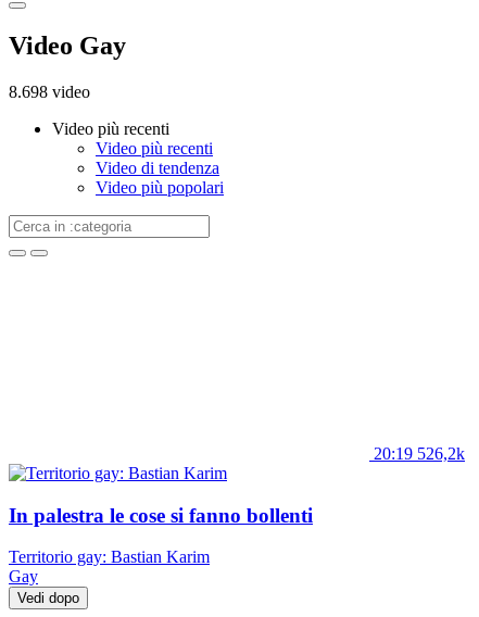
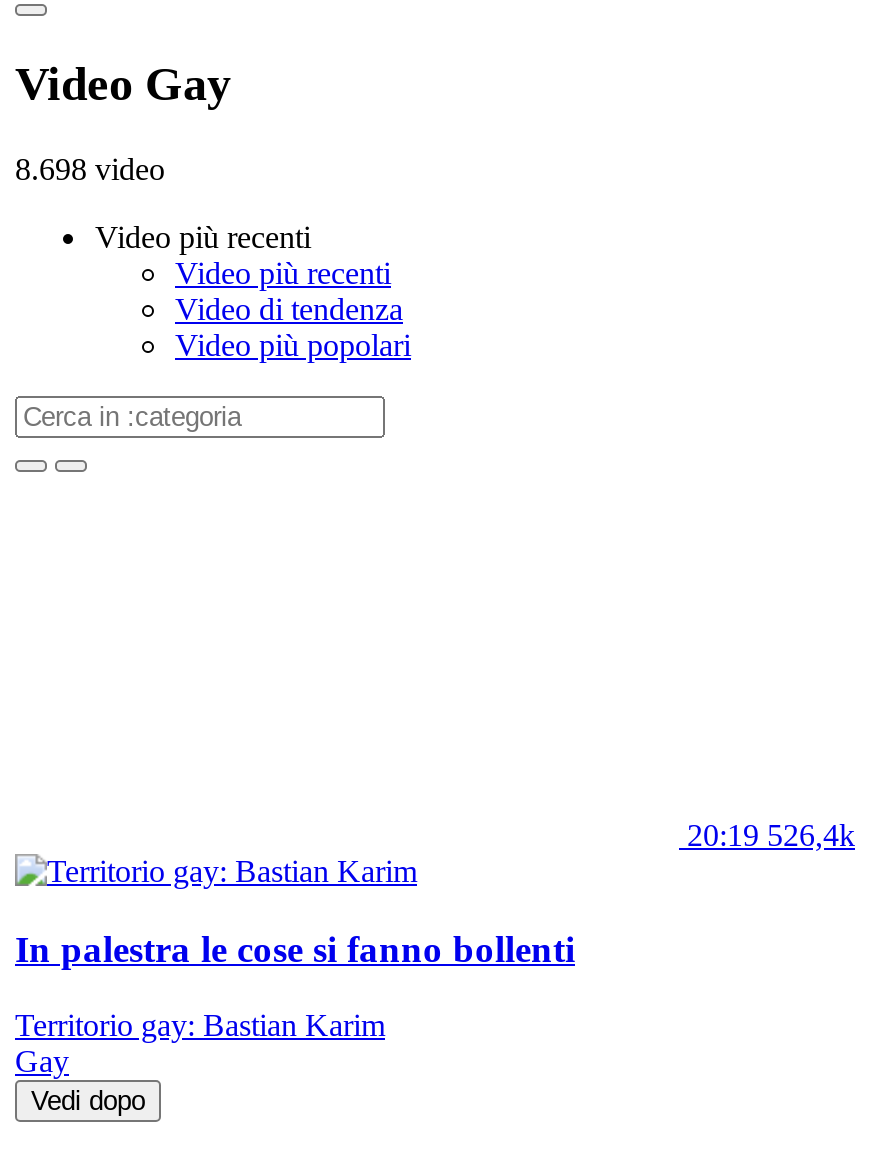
- 20:19 526,2k
+ 20:19 526,4k
